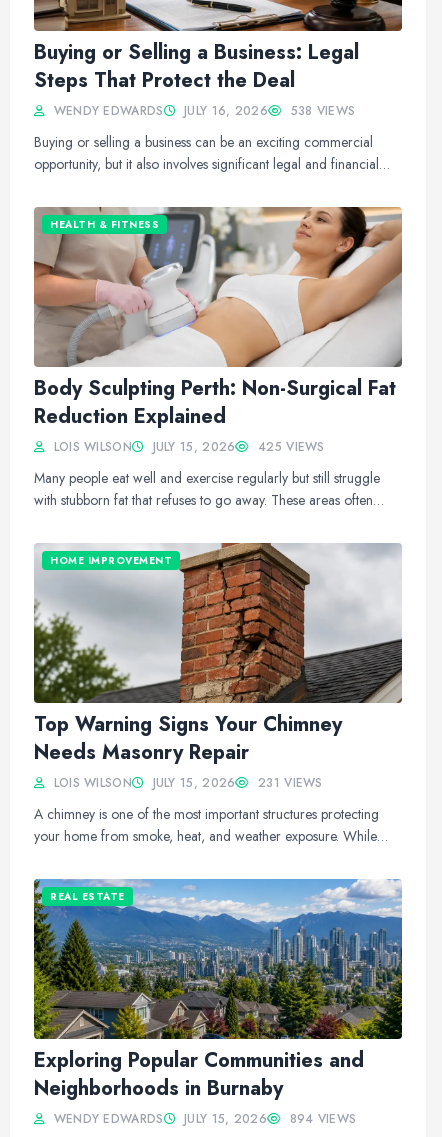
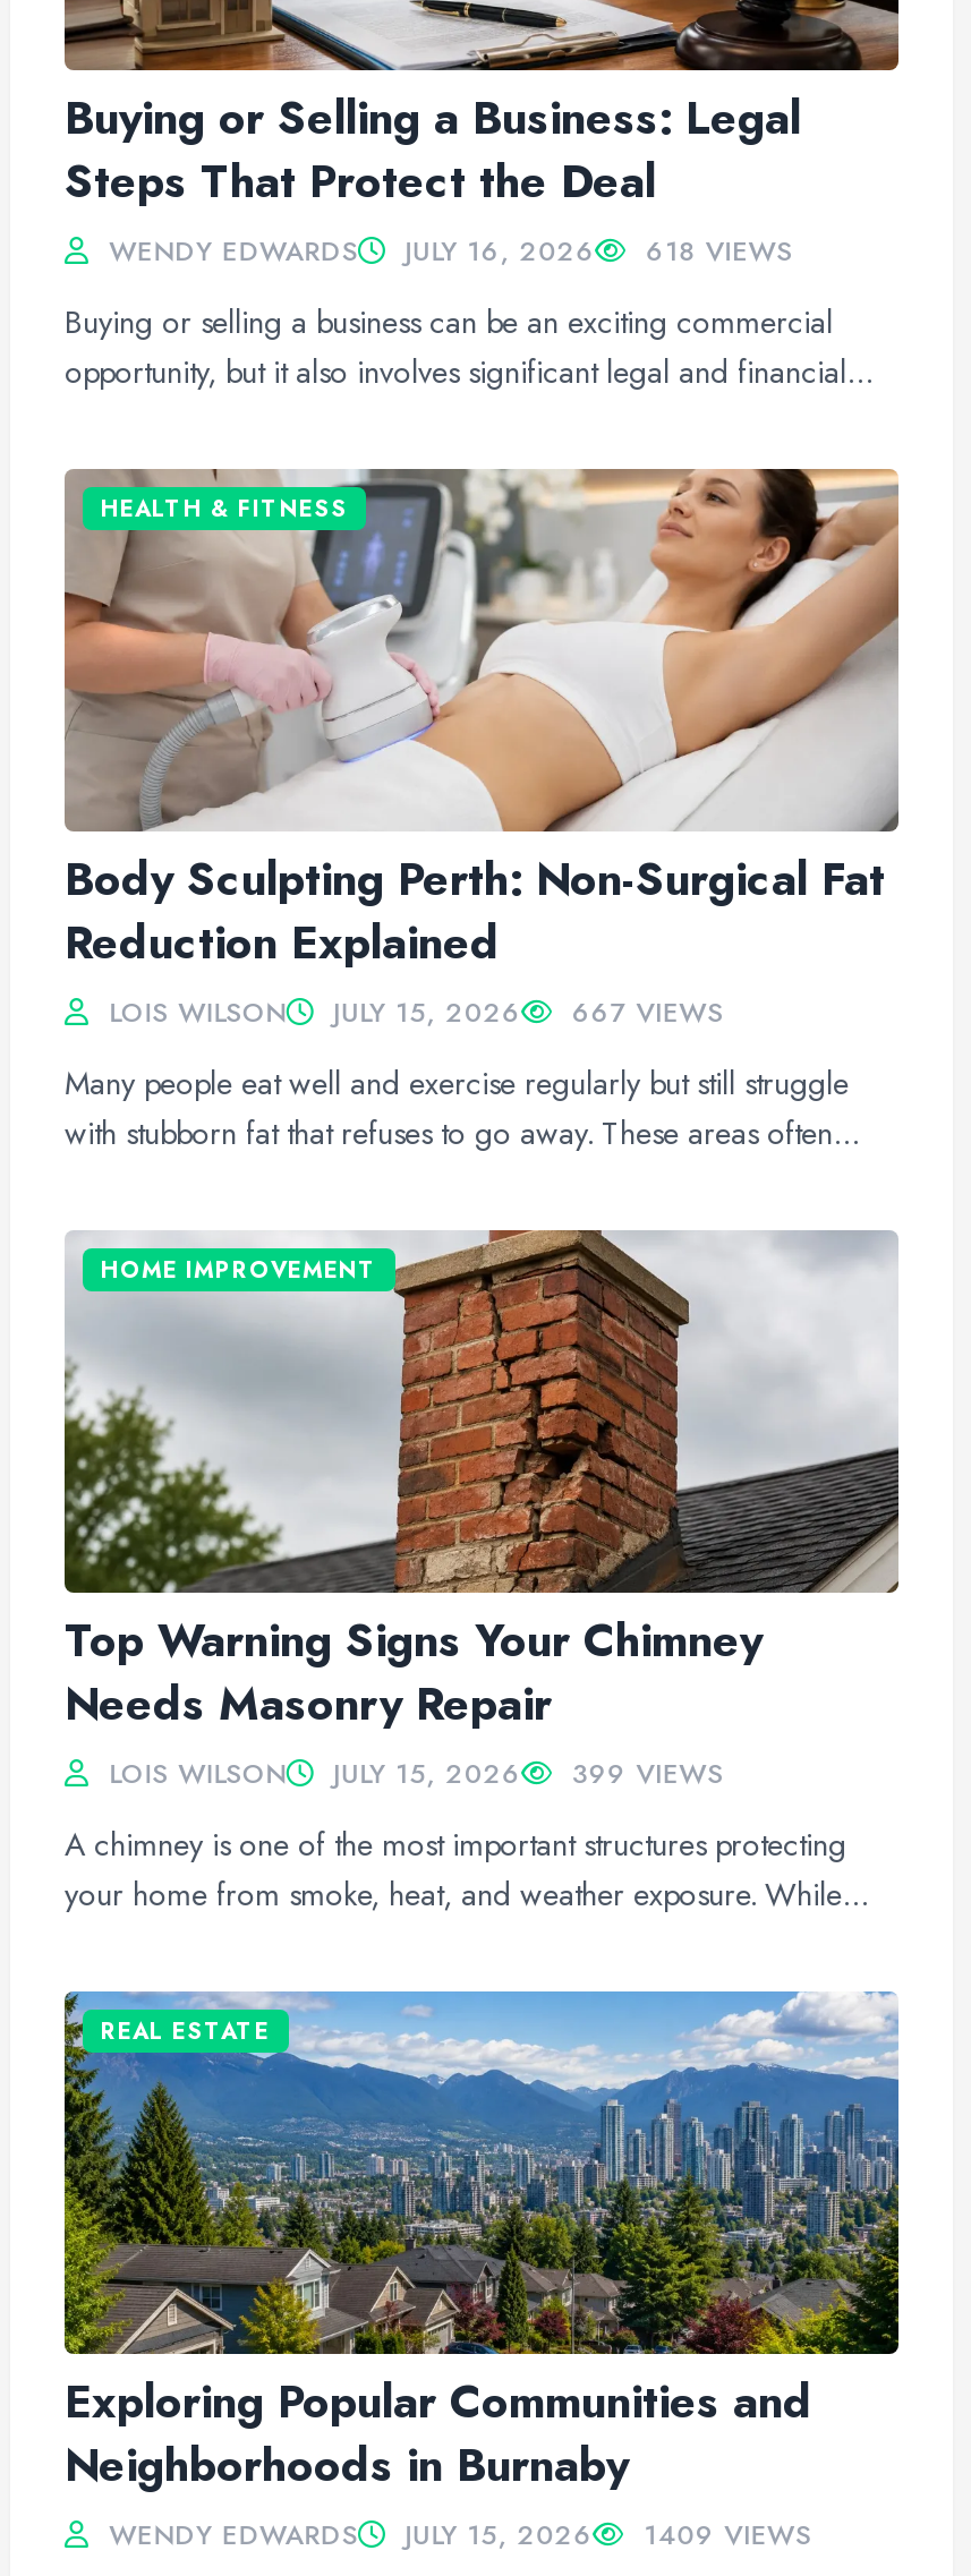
- WENDY EDWARDS JULY 16, 2026 538 VIEWS
+ WENDY EDWARDS JULY 16, 2026 618 VIEWS

- LOIS WILSON JULY 15, 2026 425 VIEWS
+ LOIS WILSON JULY 15, 2026 667 VIEWS

- LOIS WILSON JULY 15, 2026 231 VIEWS
+ LOIS WILSON JULY 15, 2026 399 VIEWS

- WENDY EDWARDS JULY 15, 2026 894 VIEWS
+ WENDY EDWARDS JULY 15, 2026 1409 VIEWS
